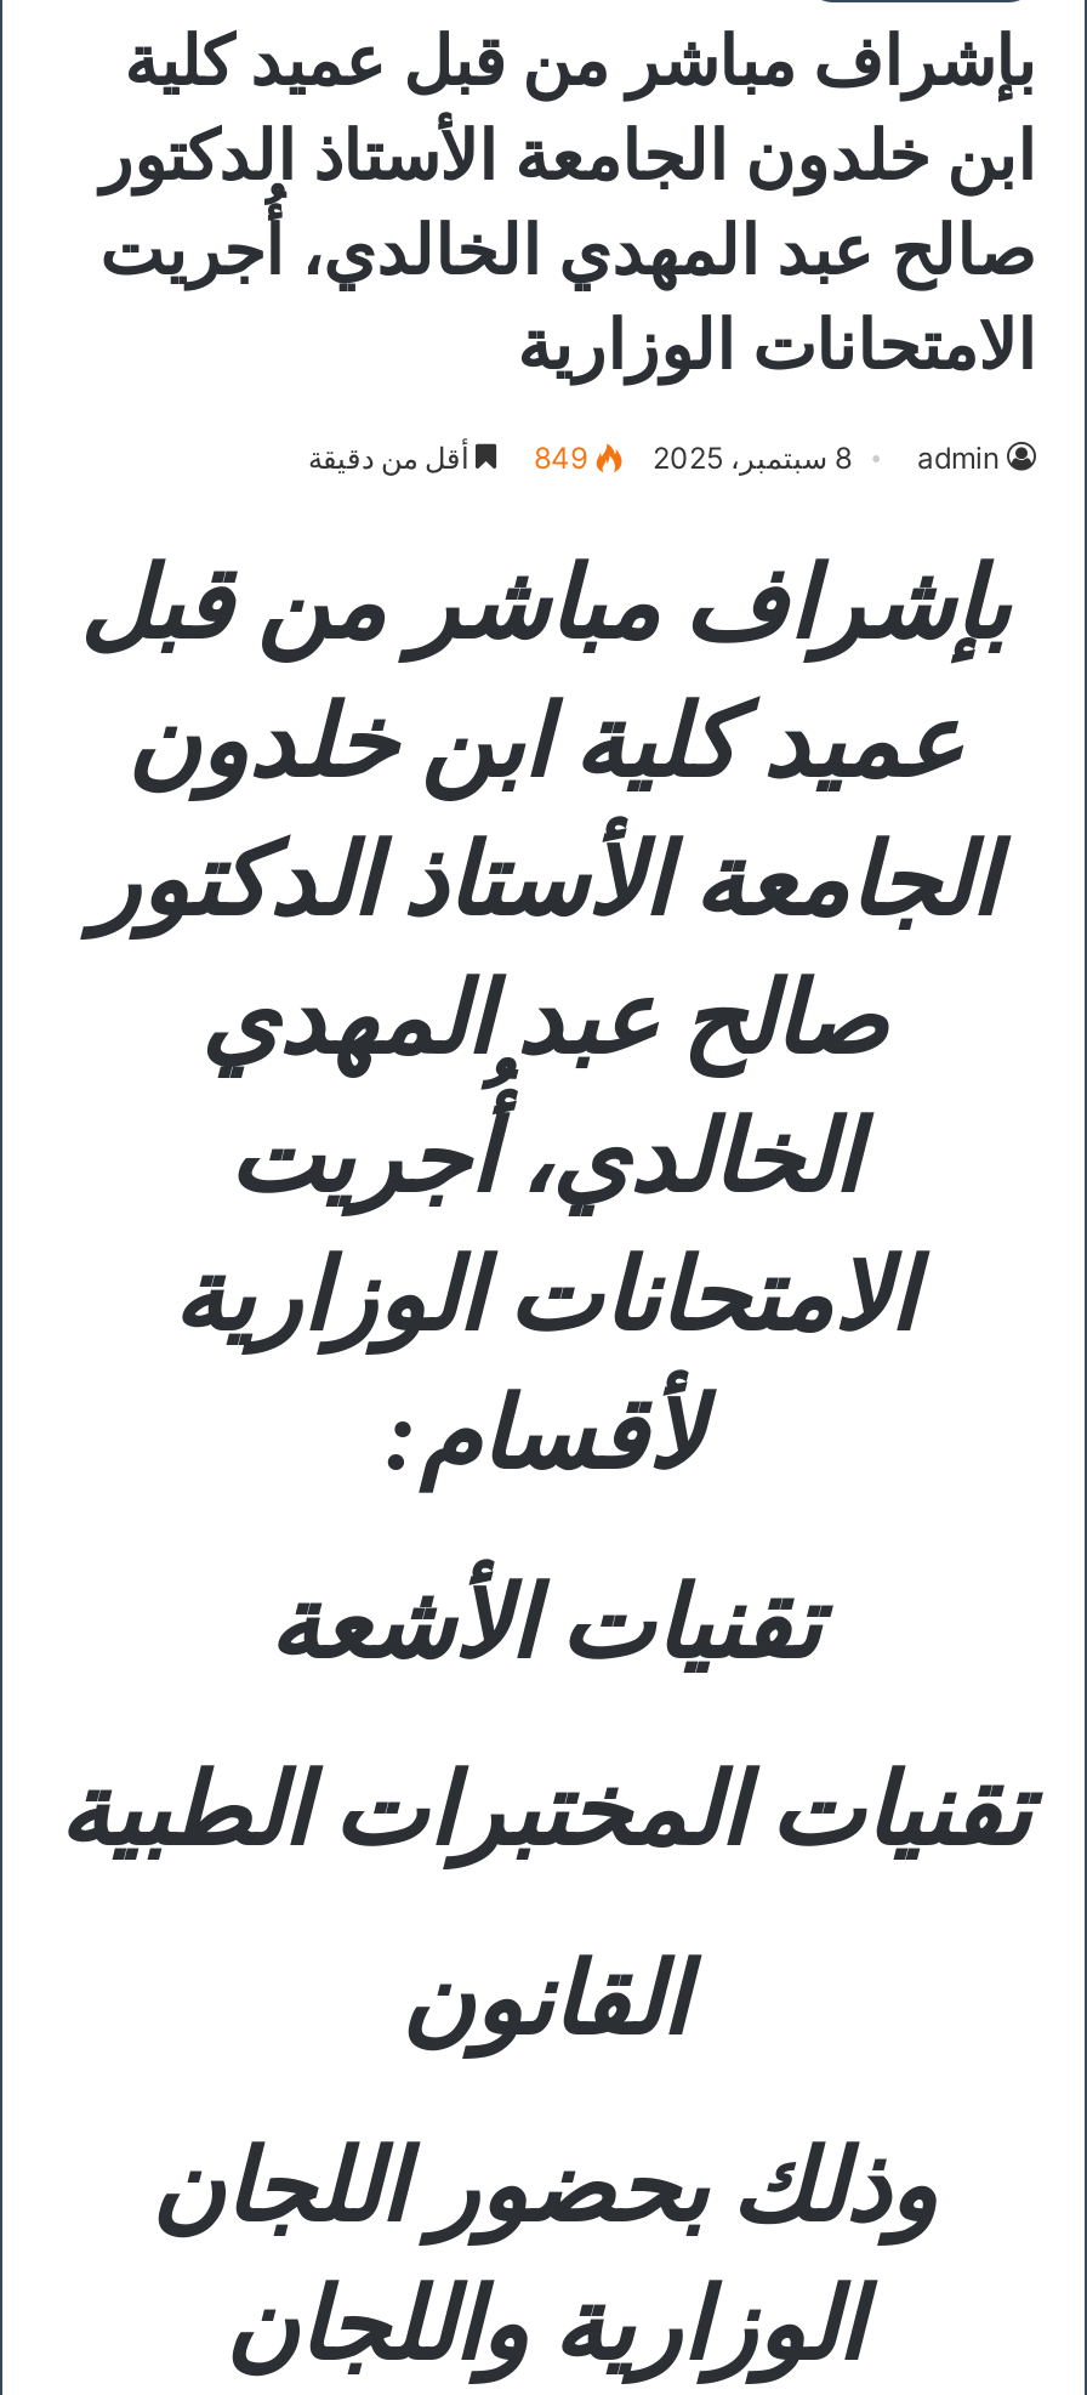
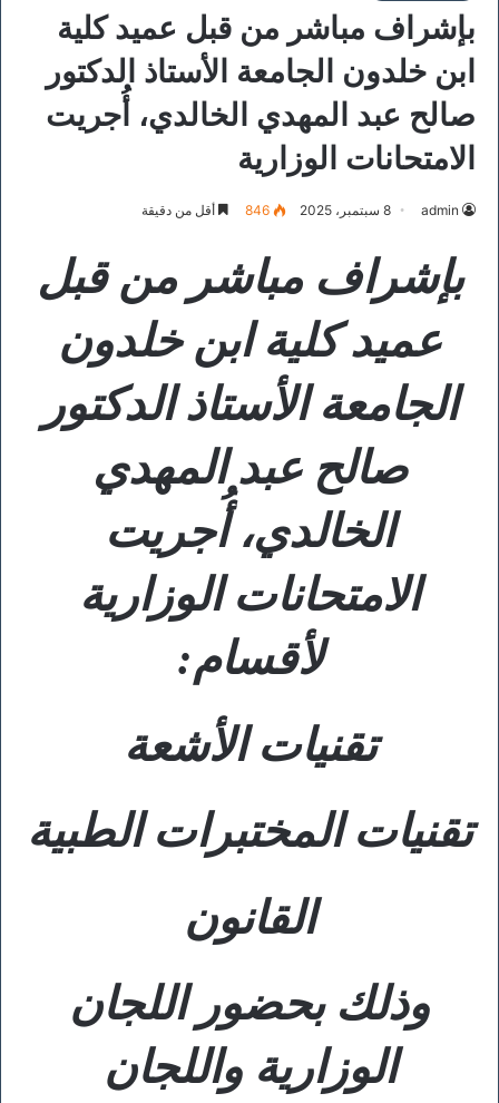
- 849
+ 846
